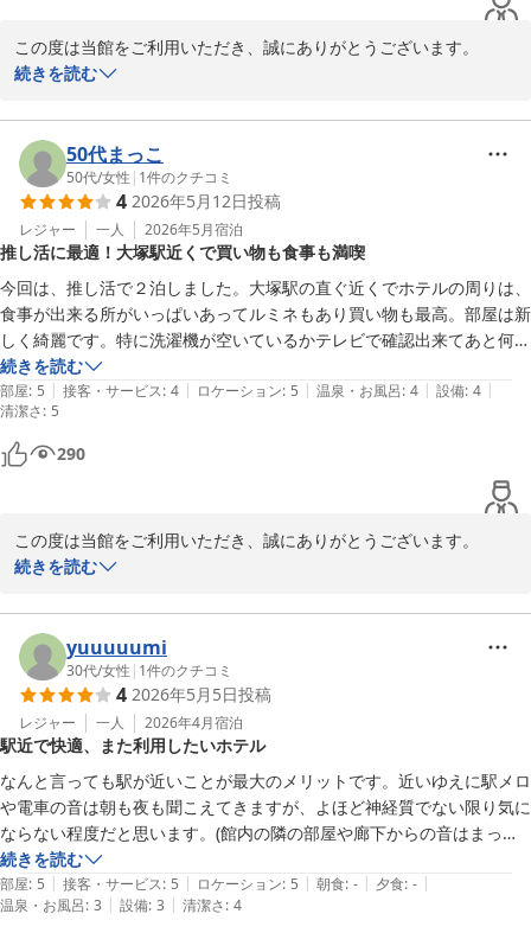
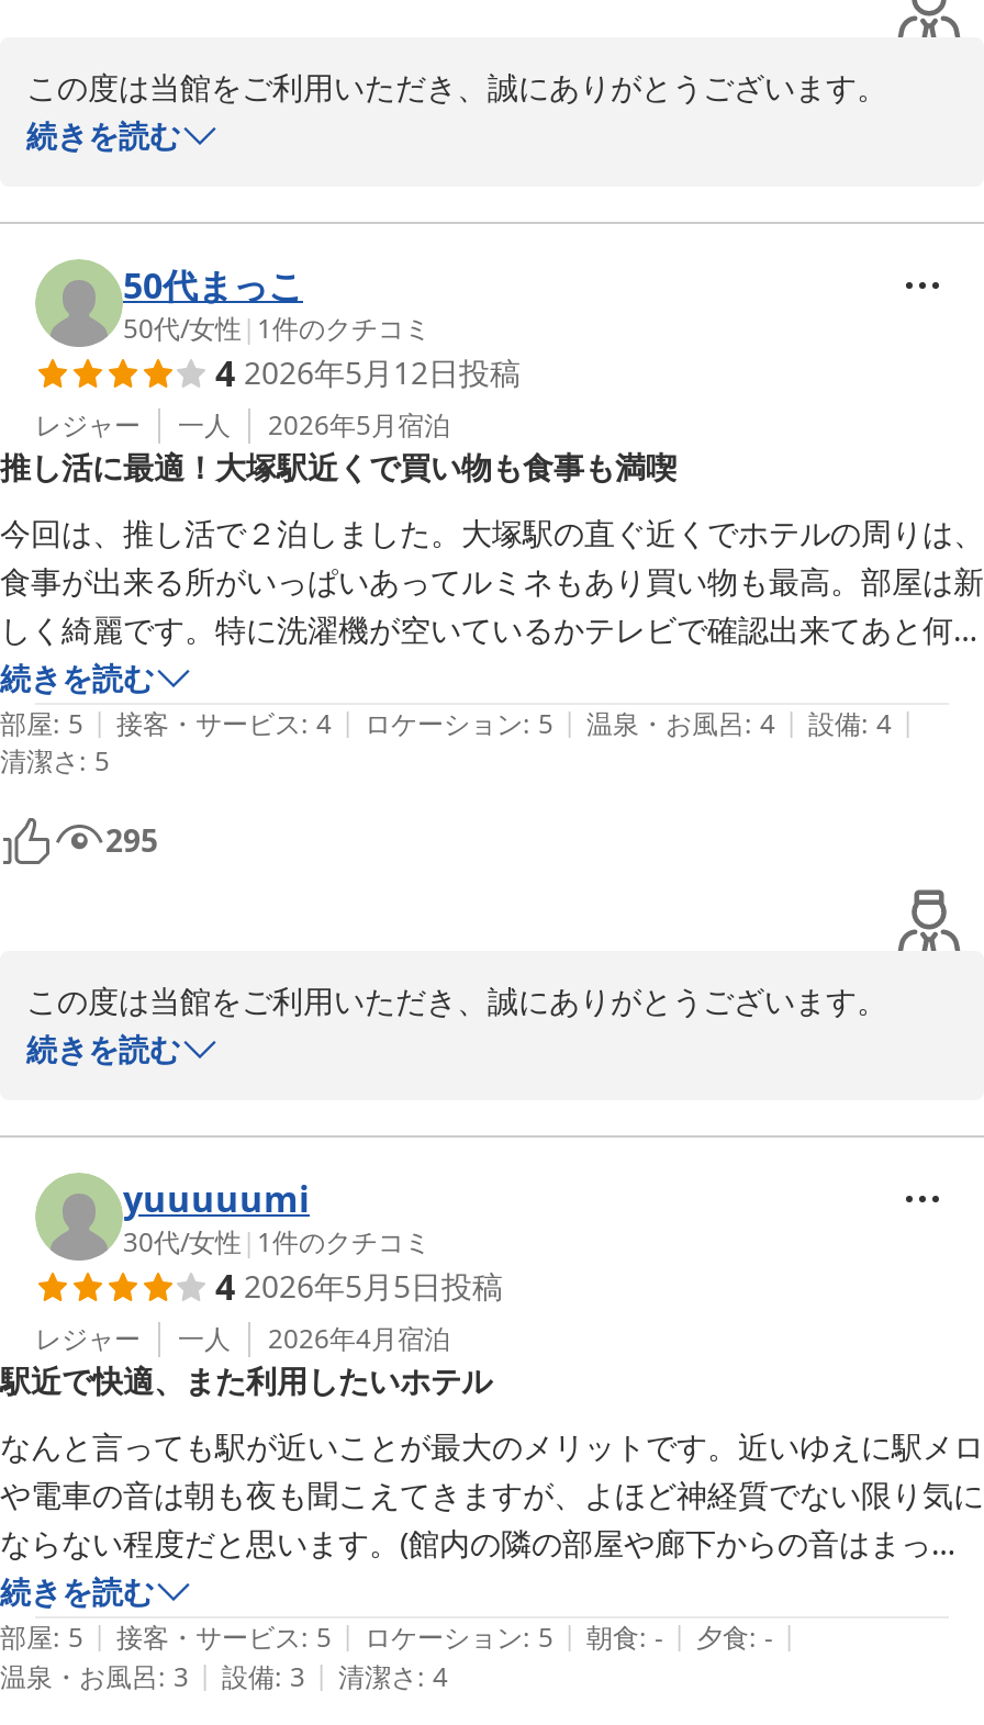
- 290
+ 295
